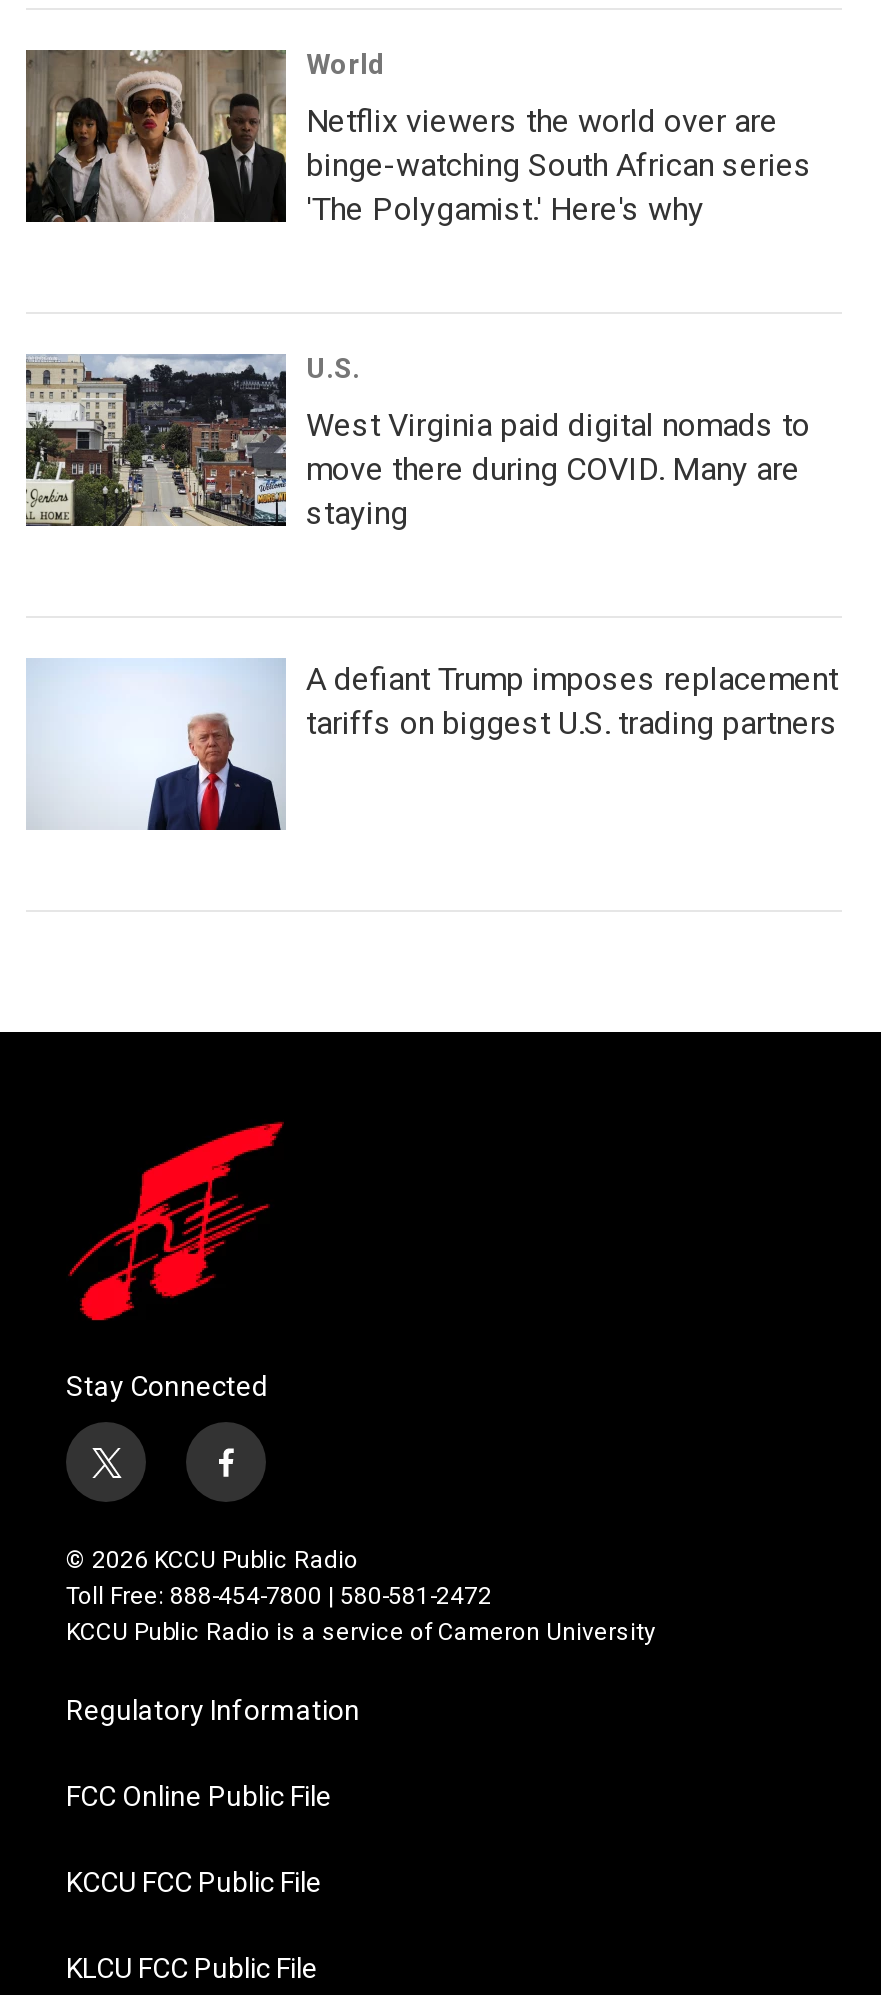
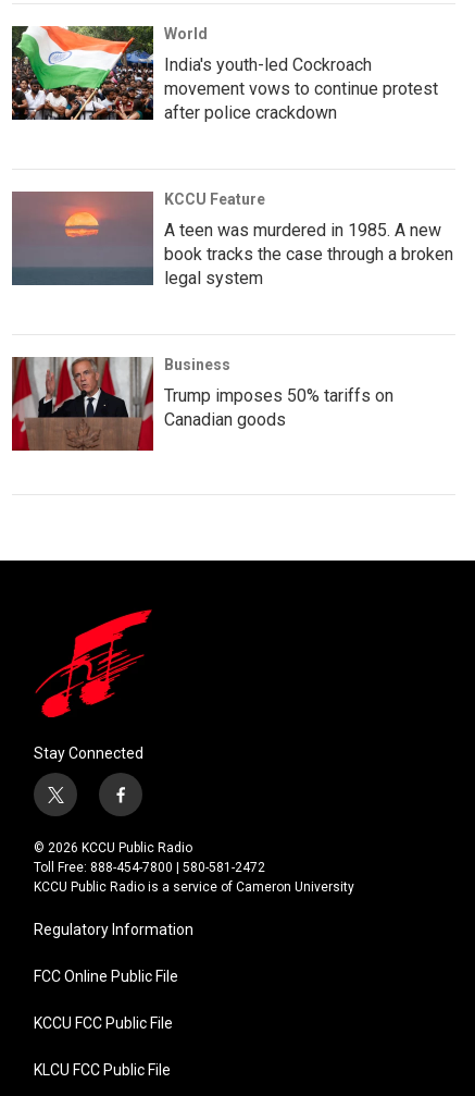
- [image]
- Netflix viewers the world over are
- binge-watching South African series
- 'The Polygamist.' Here's why
+ [image]
+ India's youth-led Cockroach
+ movement vows to continue protest
+ after police crackdown

- [image]
- U.S.
- West Virginia paid digital nomads to
- move there during COVID. Many are
- staying
+ [image]
+ KCCU Feature
+ A teen was murdered in 1985. A new
+ book tracks the case through a broken
+ legal system

- [image]
- A defiant Trump imposes replacement
- tariffs on biggest U.S. trading partners
+ [image]
+ Business
+ Trump imposes 50% tariffs on
+ Canadian goods
